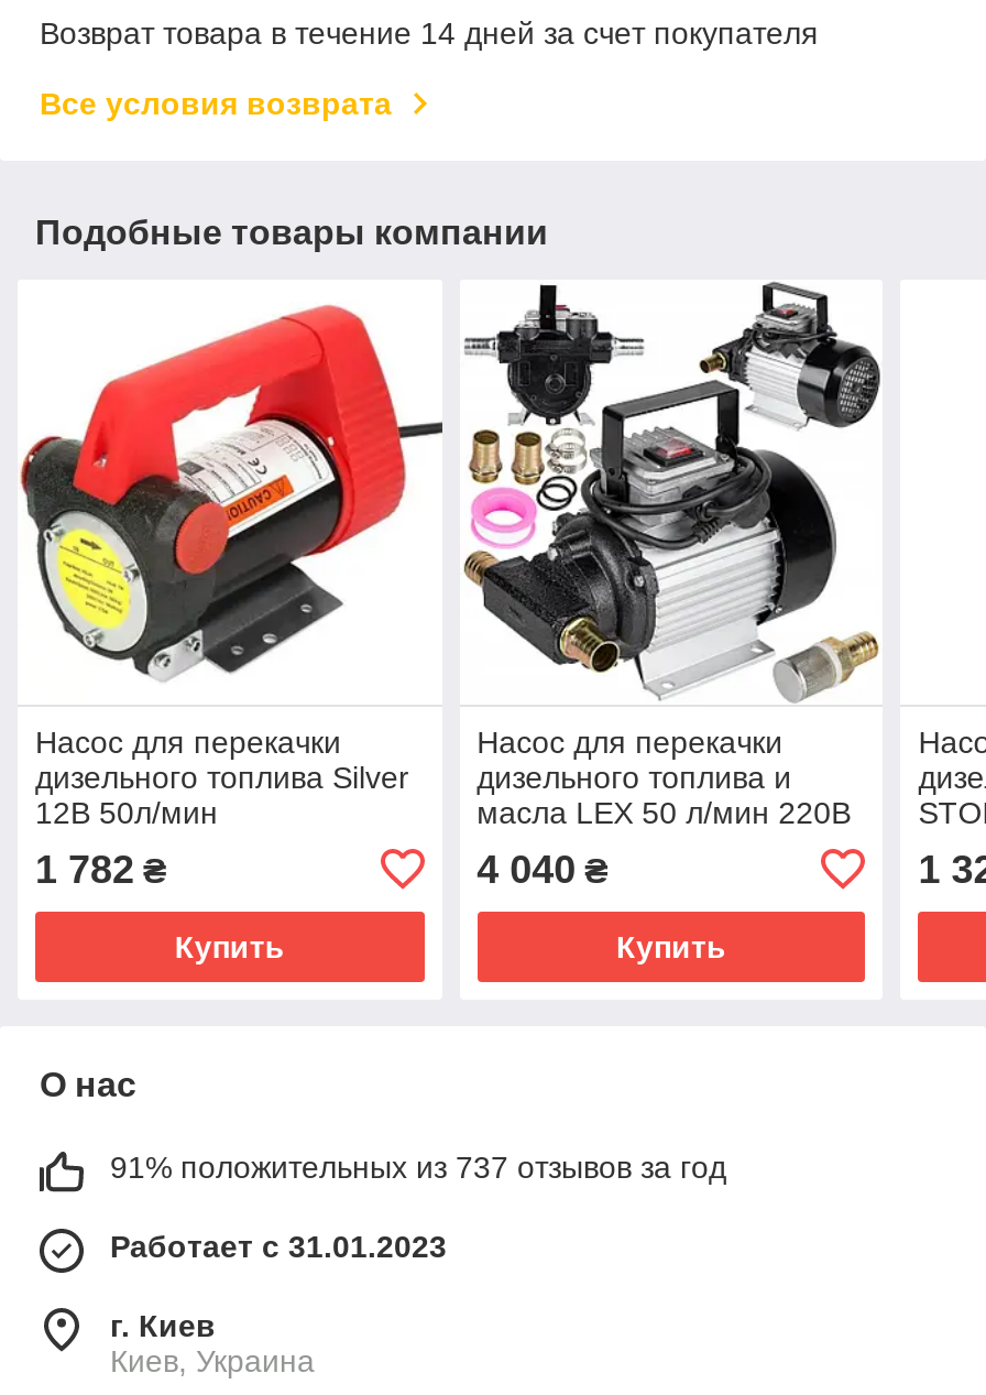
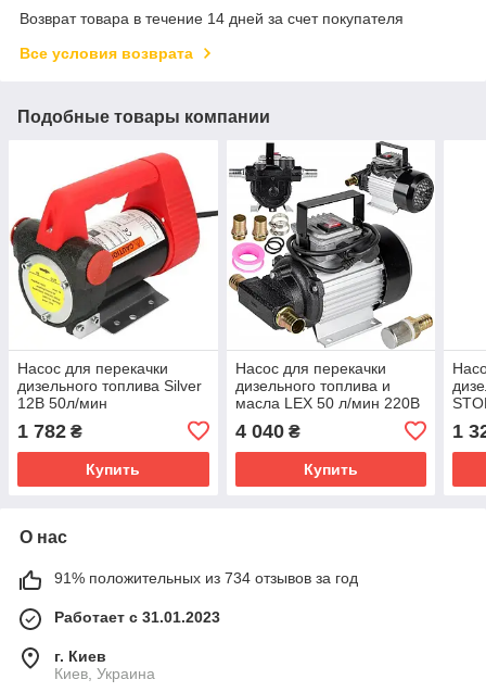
- 91% положительных из 737 отзывов за год
+ 91% положительных из 734 отзывов за год
